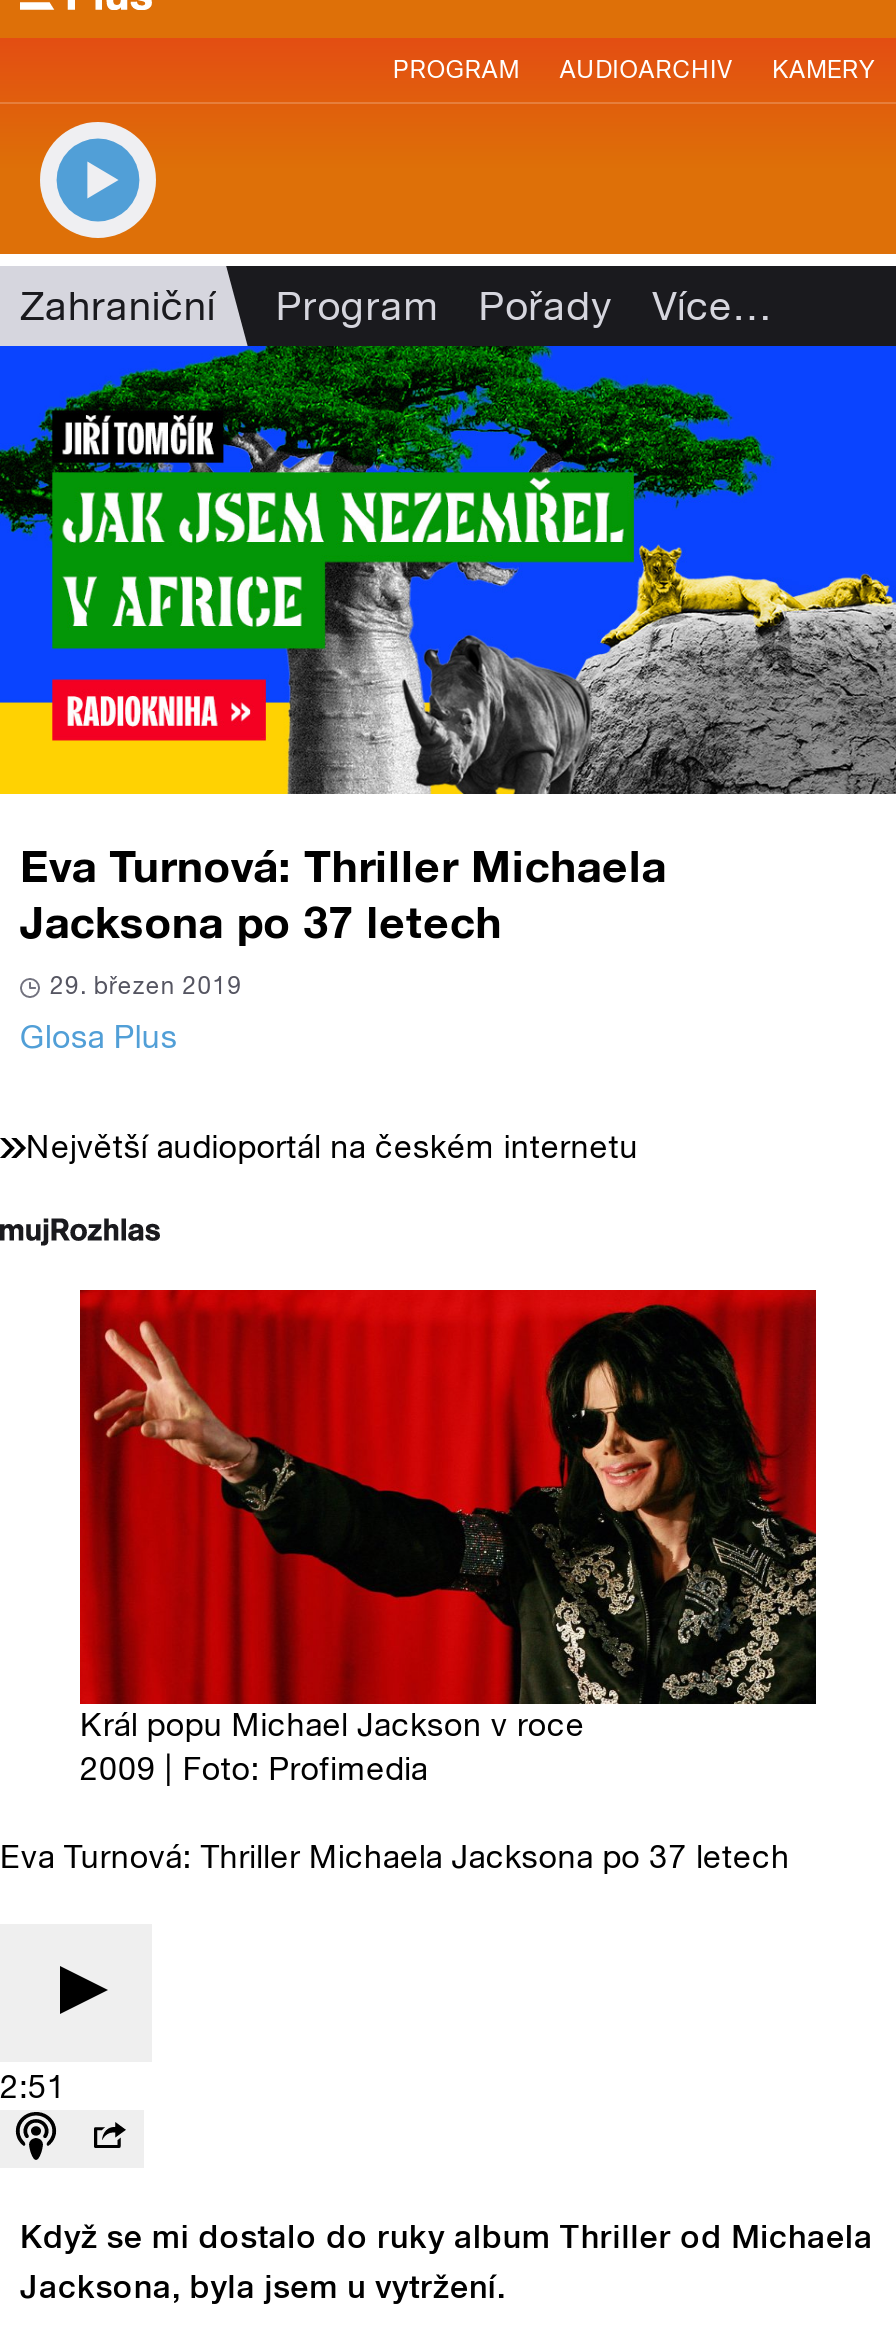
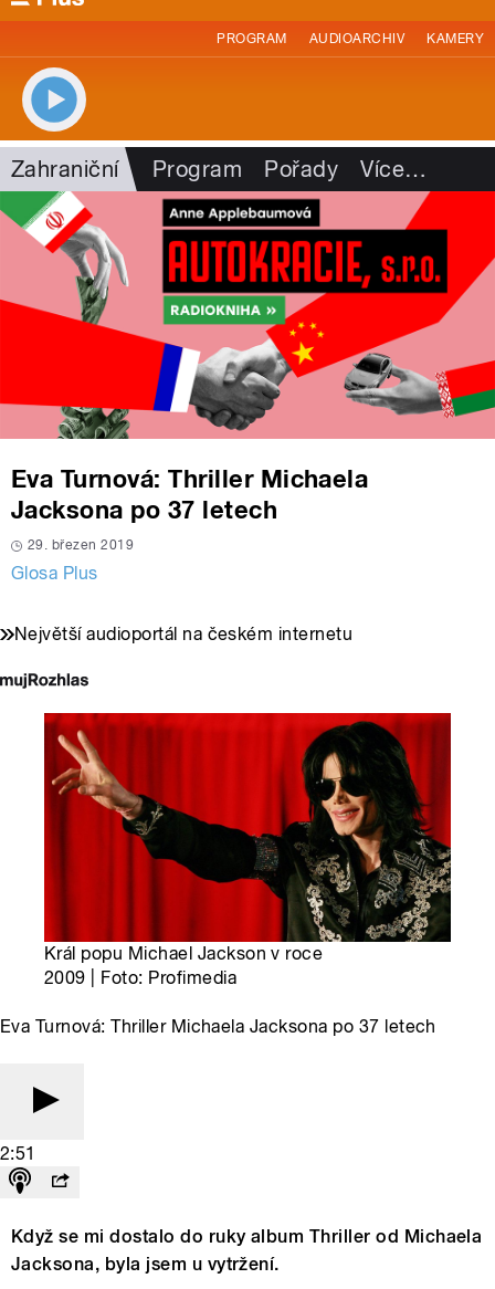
- [image]
+ [image]
